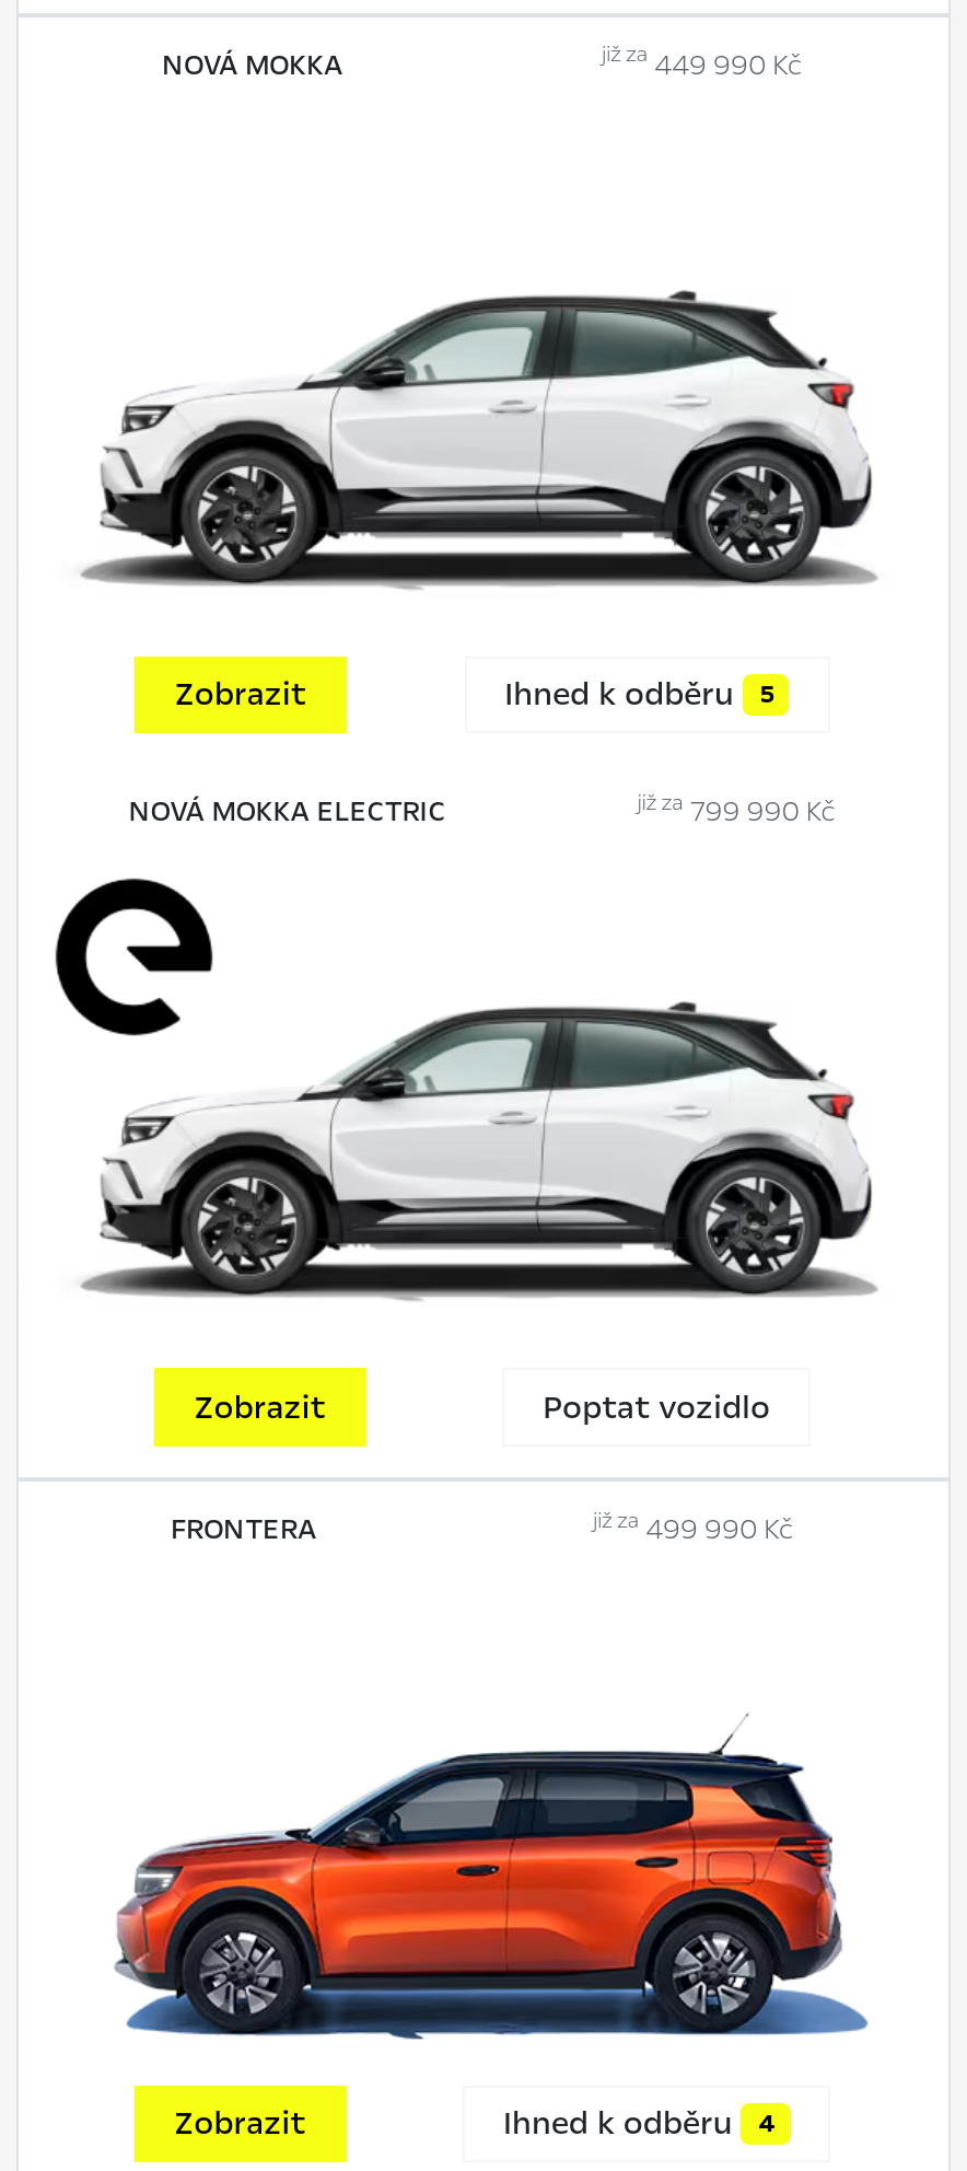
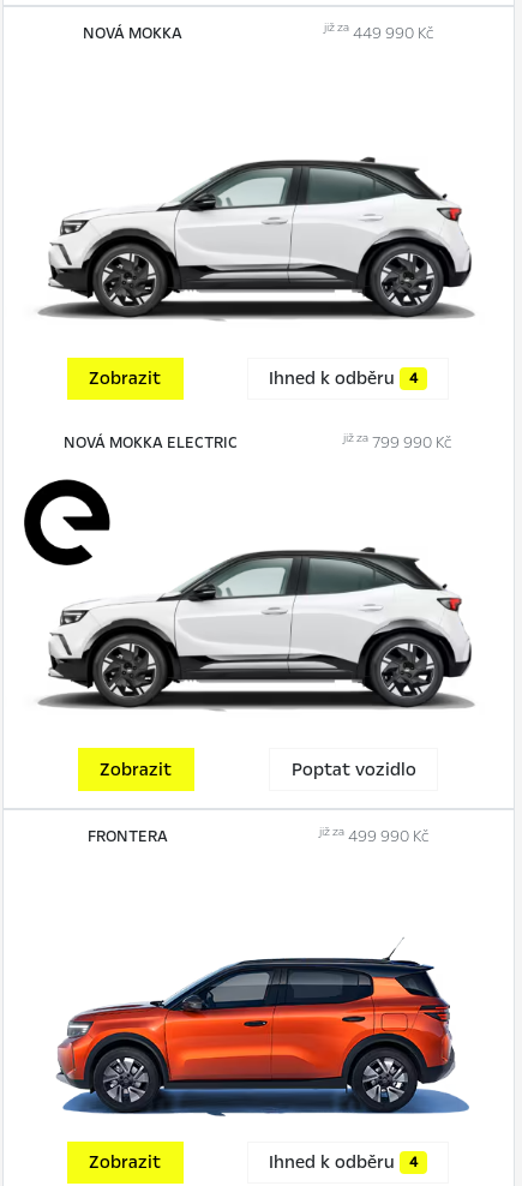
- Ihned k odběru 5
+ Ihned k odběru 4
